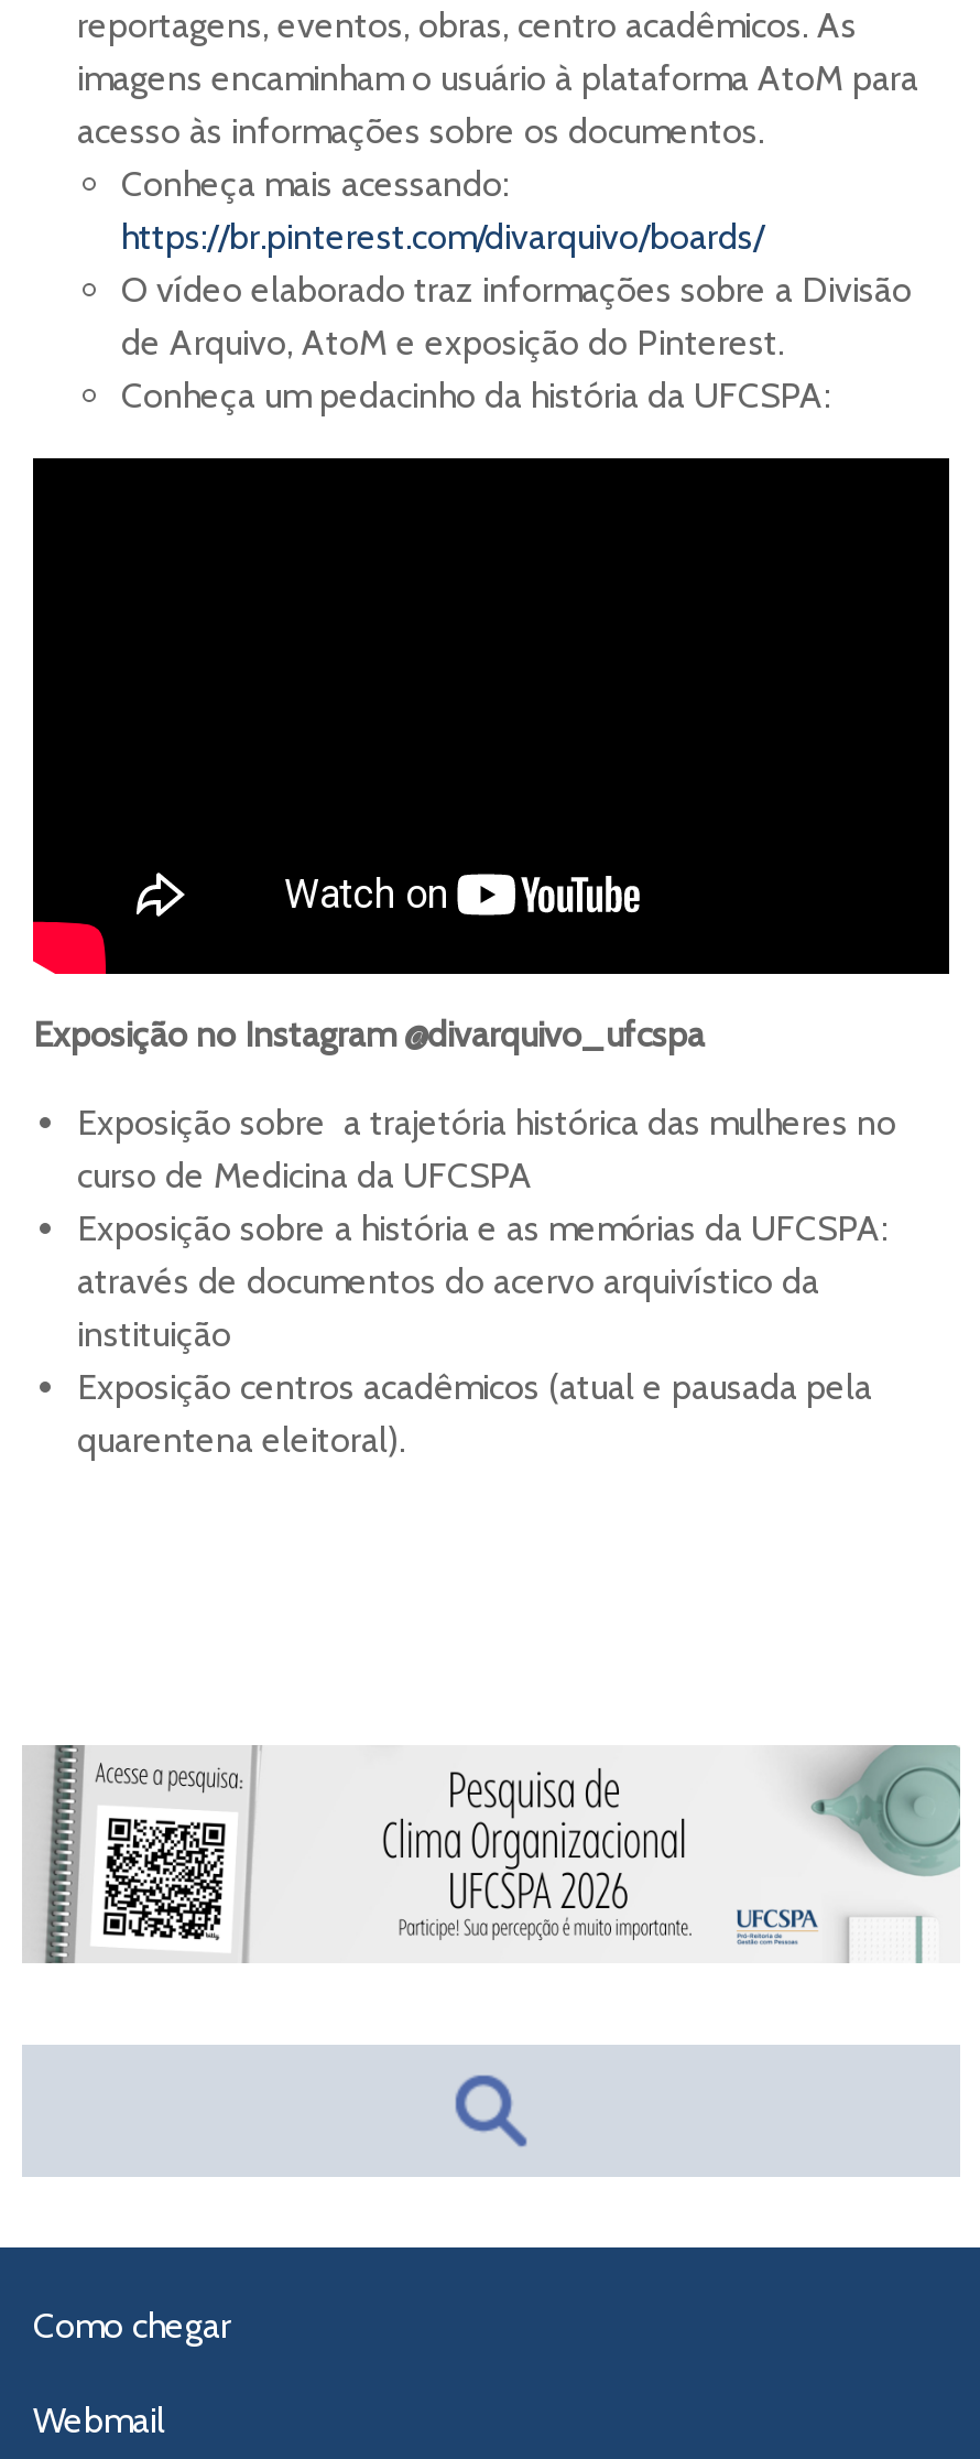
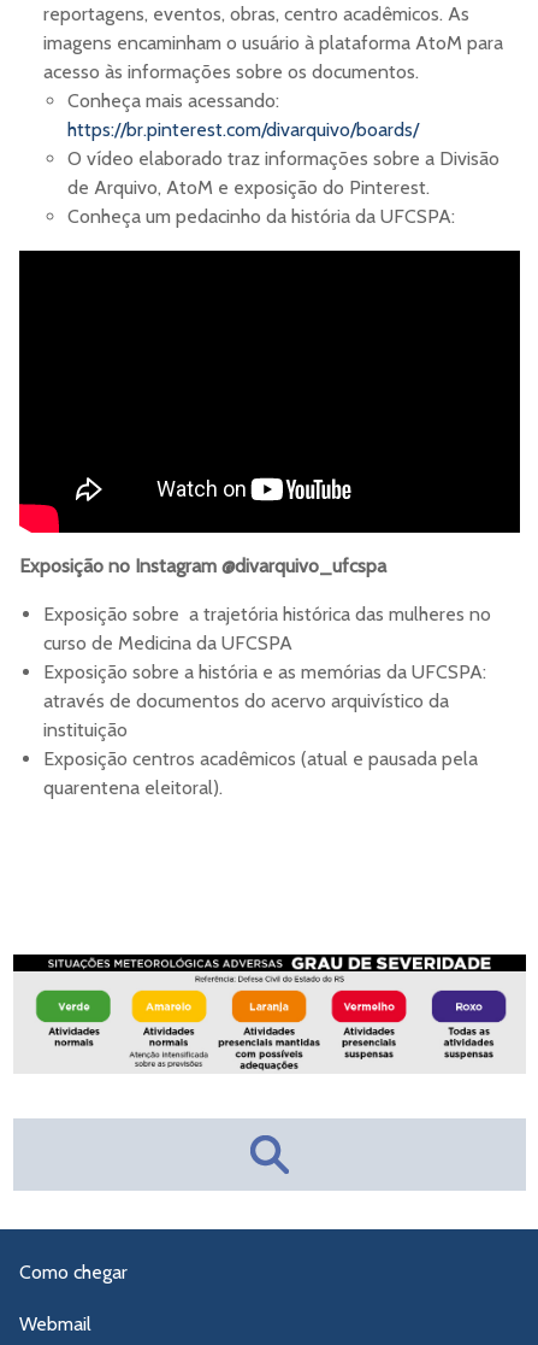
- [image]
+ [image]
